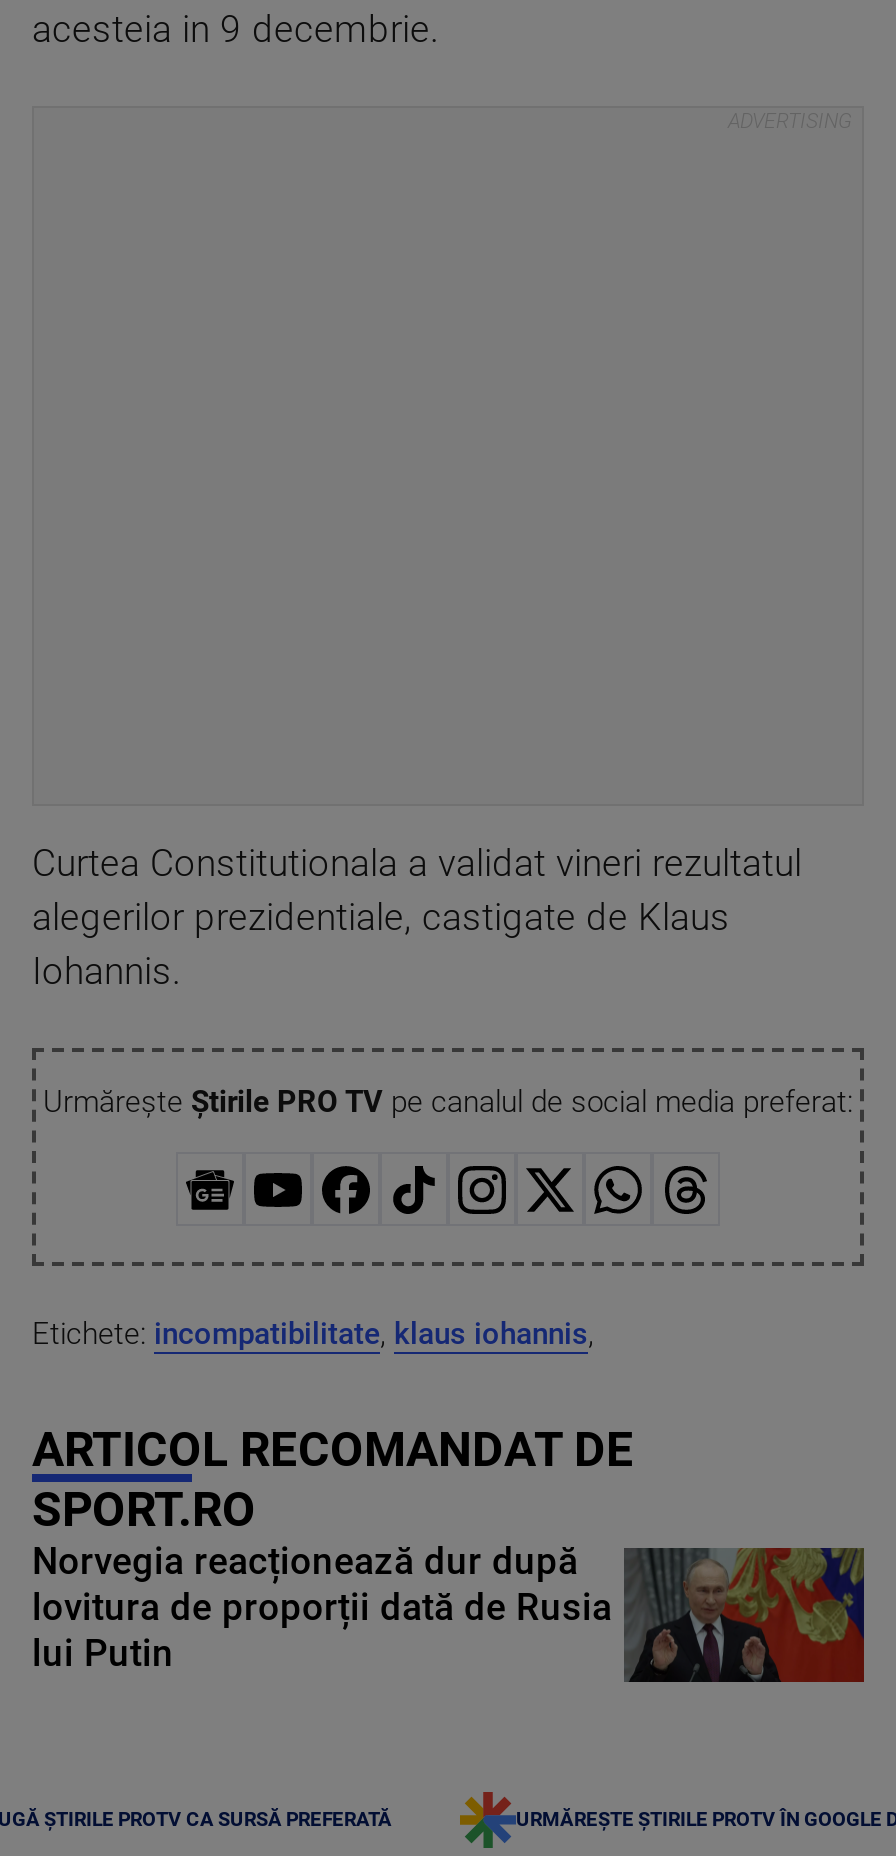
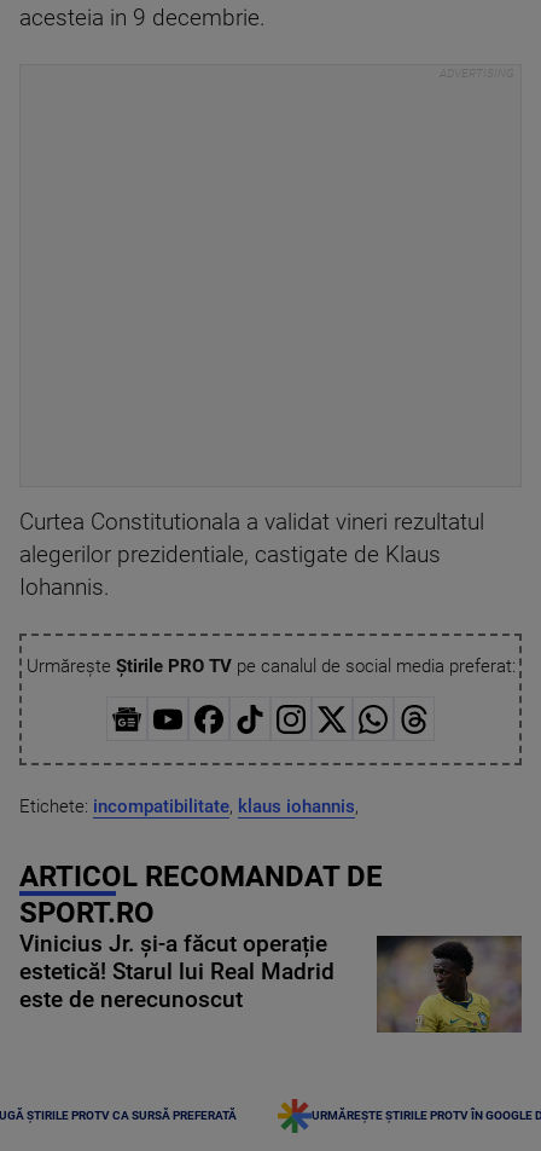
- [image]
- Norvegia reacționează dur după
- lovitura de proporții dată de Rusia
- lui Putin
+ [image]
+ Vinicius Jr. și-a făcut operație
+ estetică! Starul lui Real Madrid
+ este de nerecunoscut
